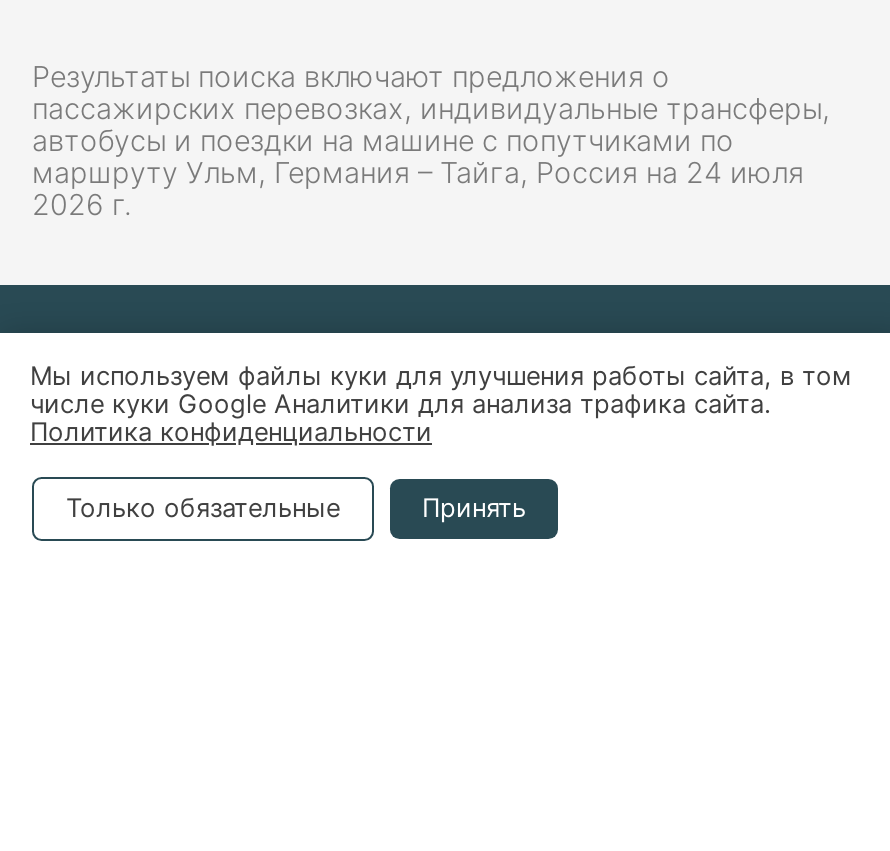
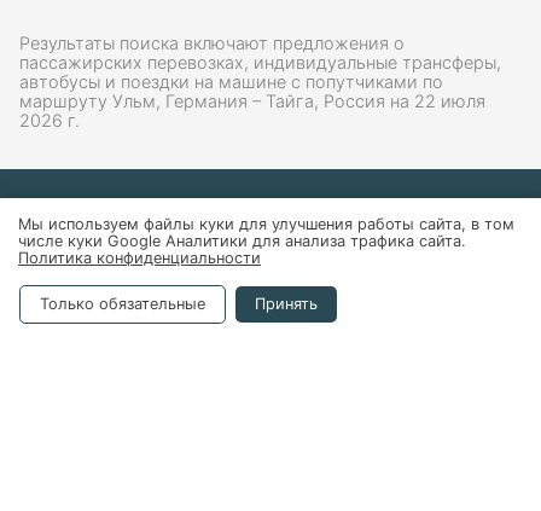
- маршруту Ульм, Германия – Тайга, Россия на 24 июля
+ маршруту Ульм, Германия – Тайга, Россия на 22 июля
